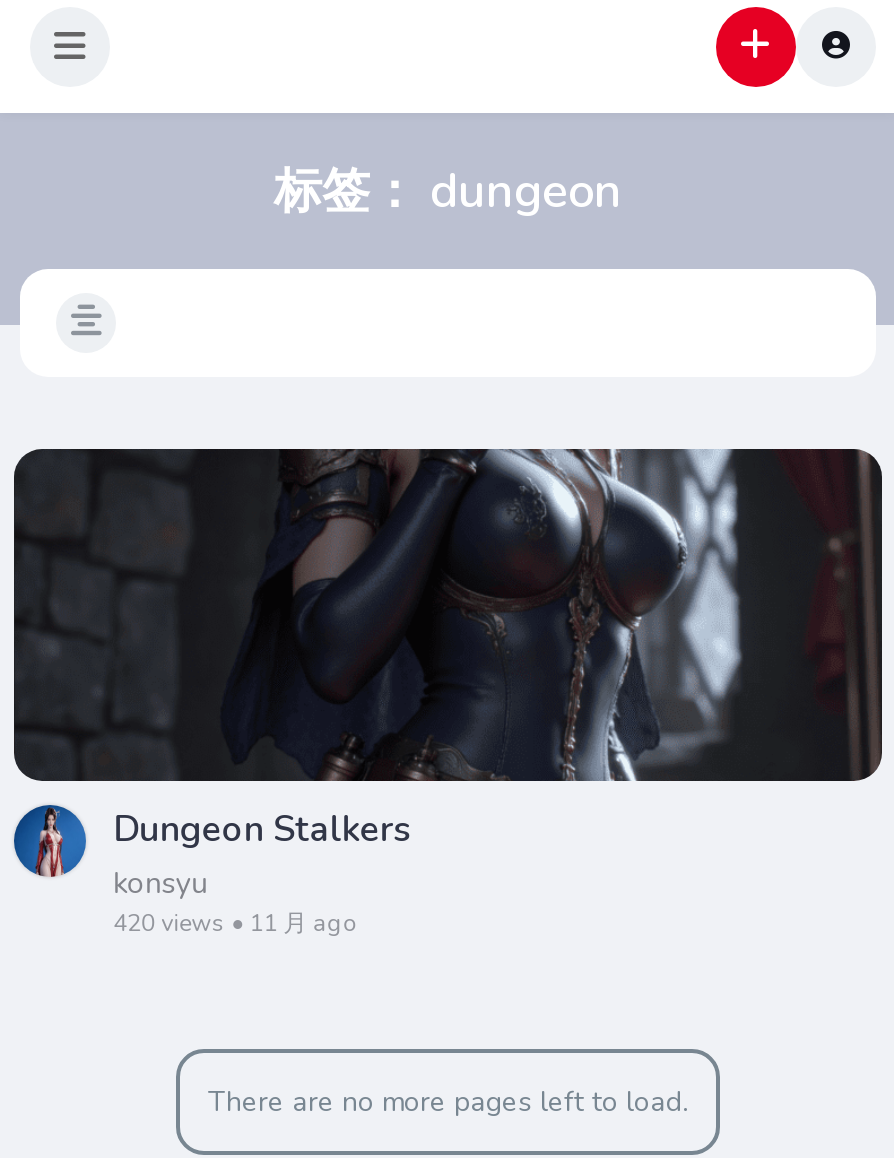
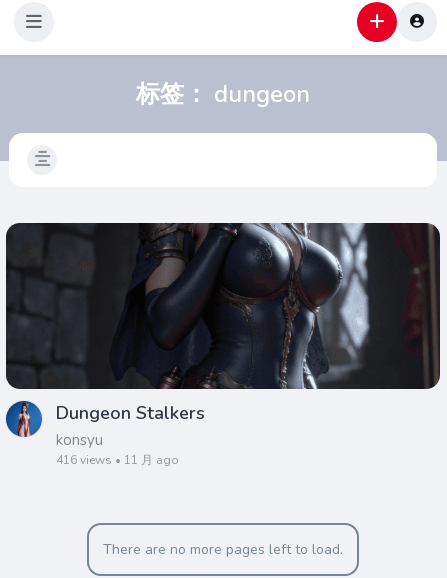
- 420 views • 11 月 ago
+ 416 views • 11 月 ago
